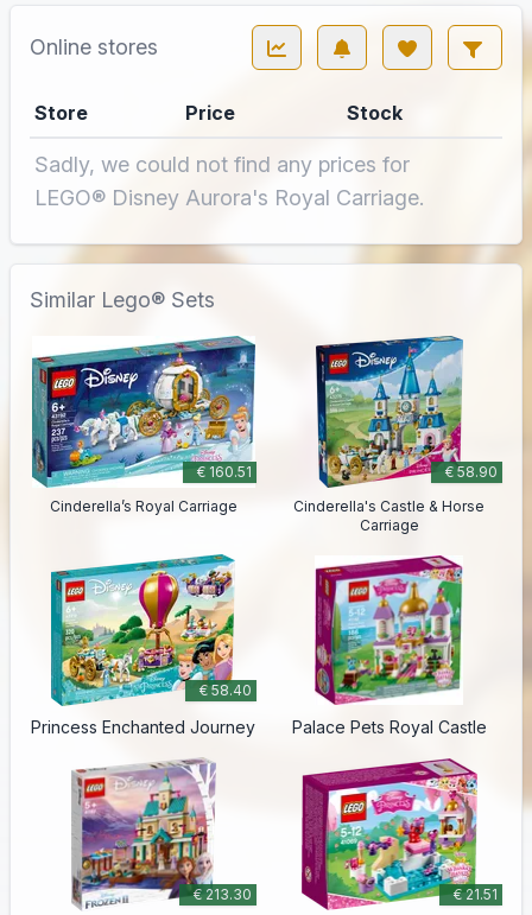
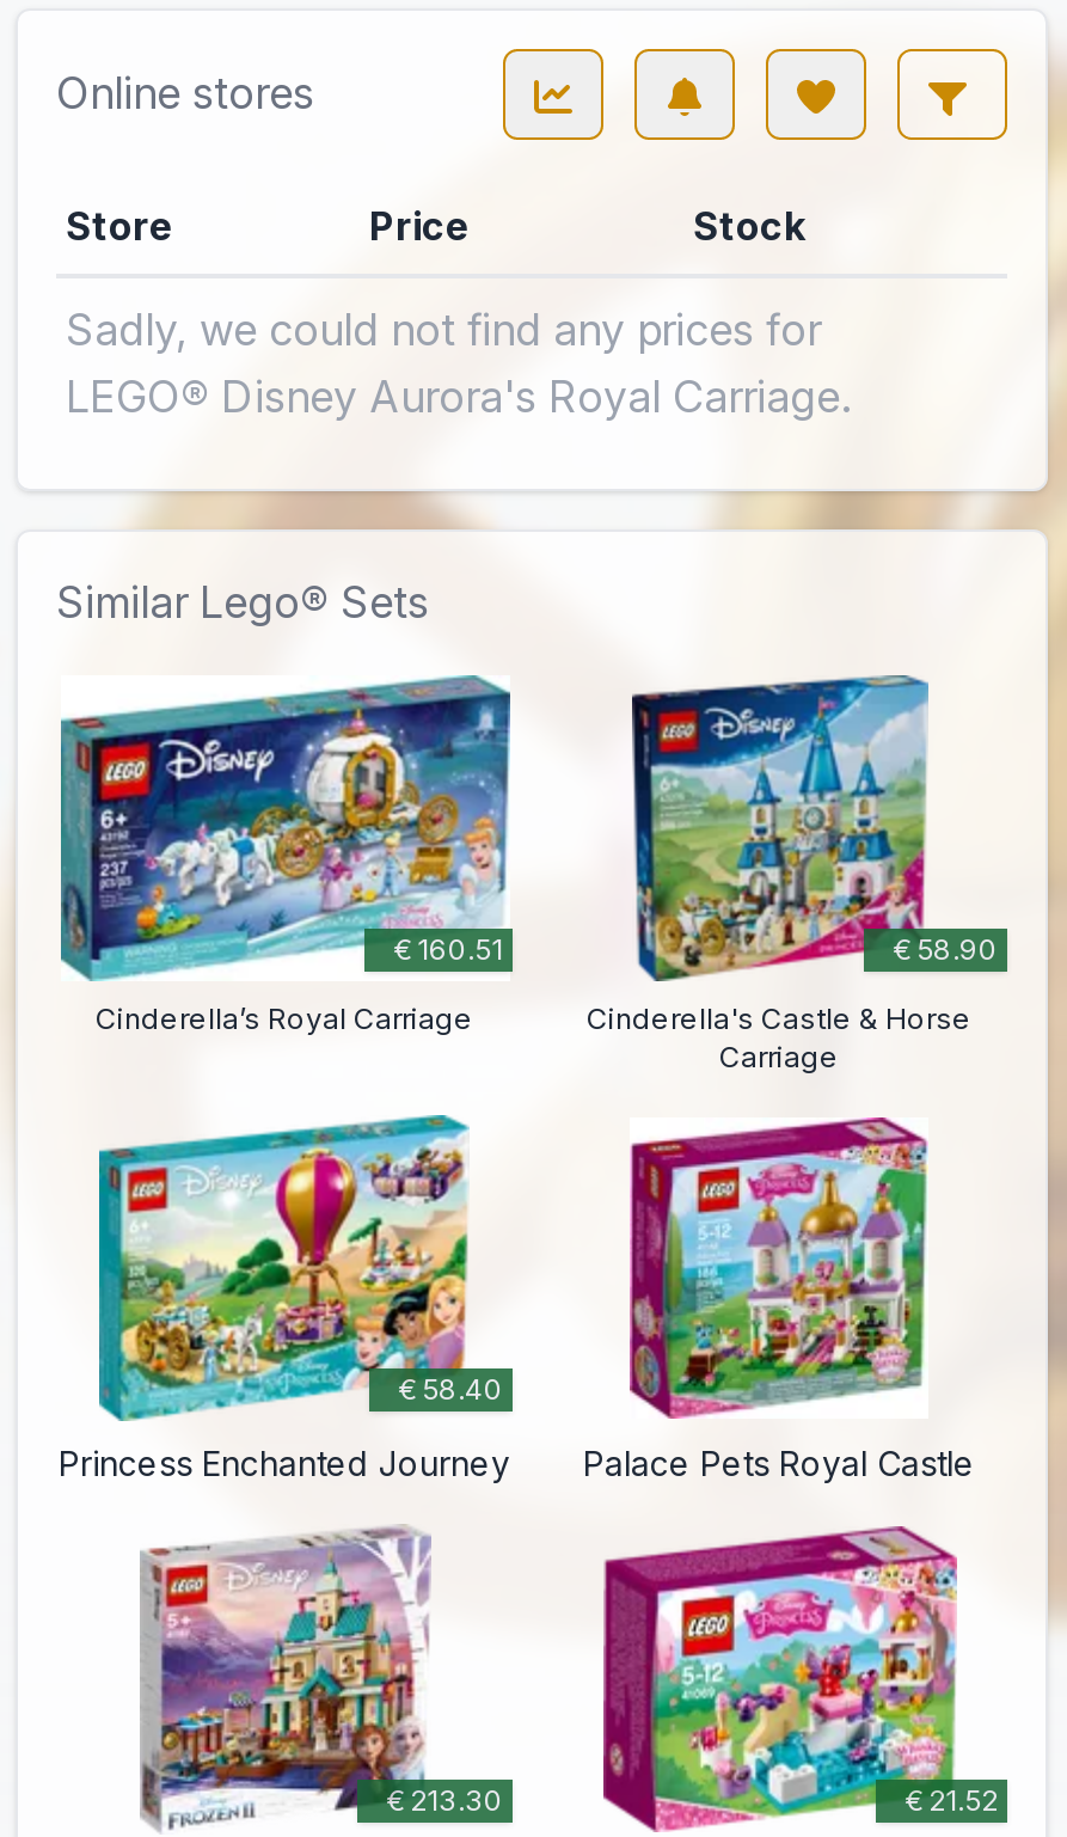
- € 21.51
+ € 21.52
